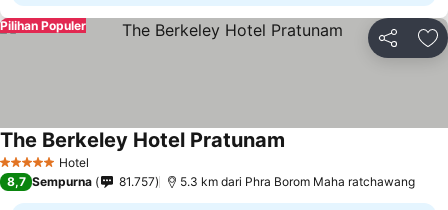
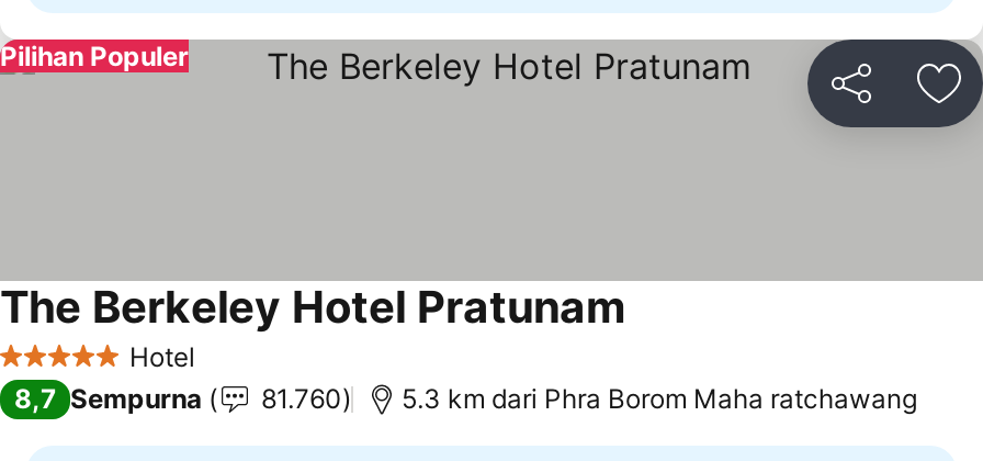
- 81.757
+ 81.760
